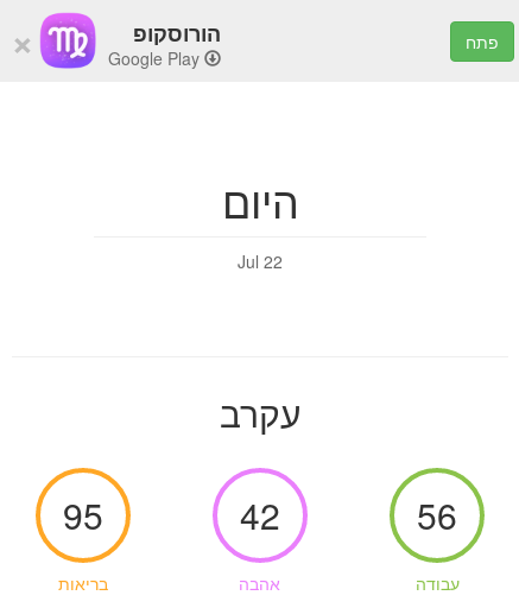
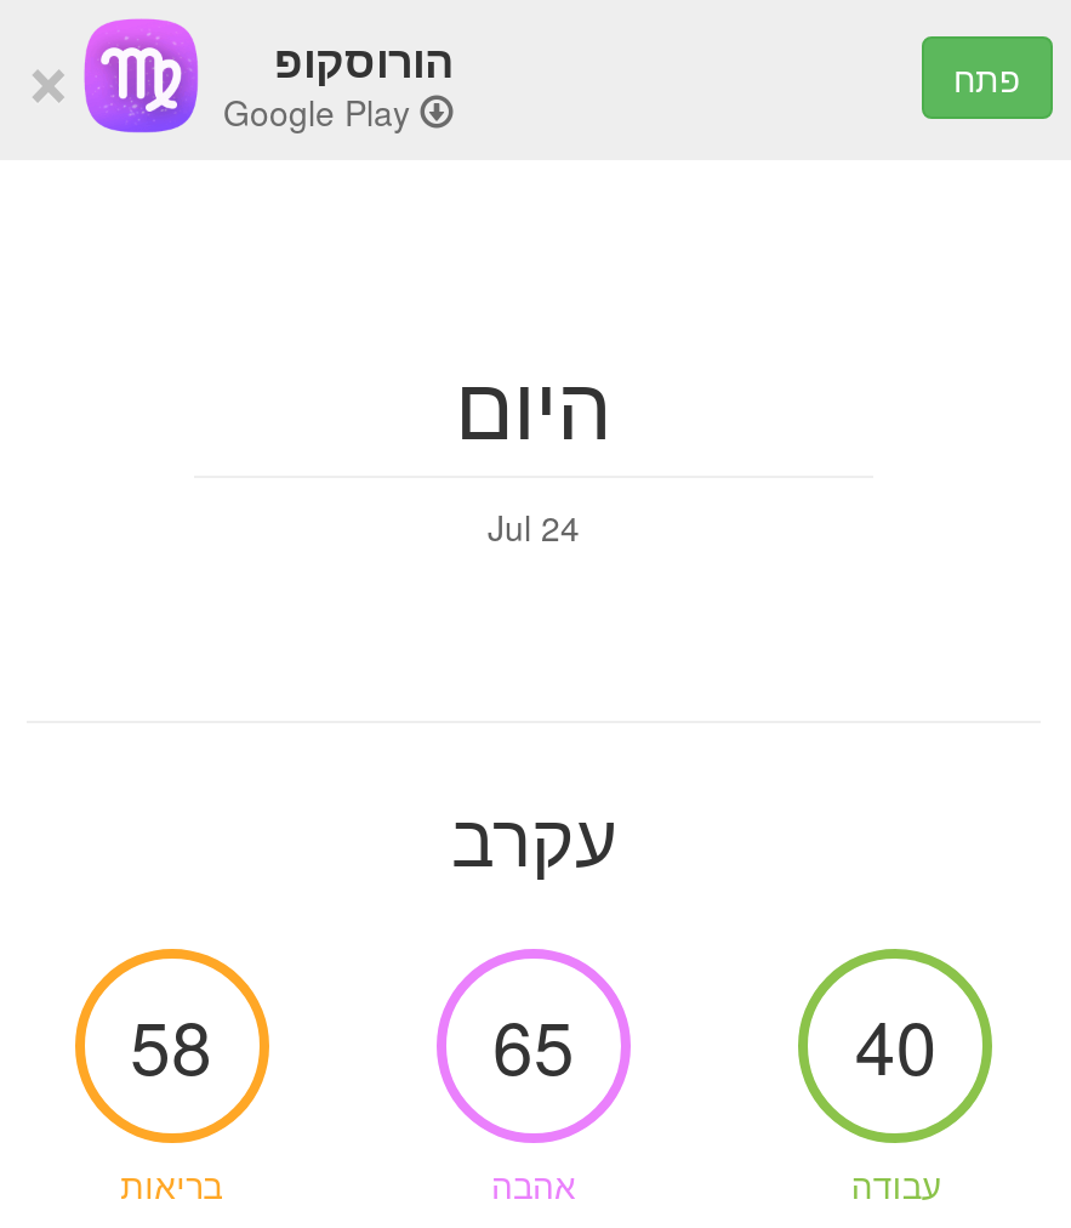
- Jul 22
+ Jul 24

- 95
+ 58

- 42
+ 65

- 56
+ 40
